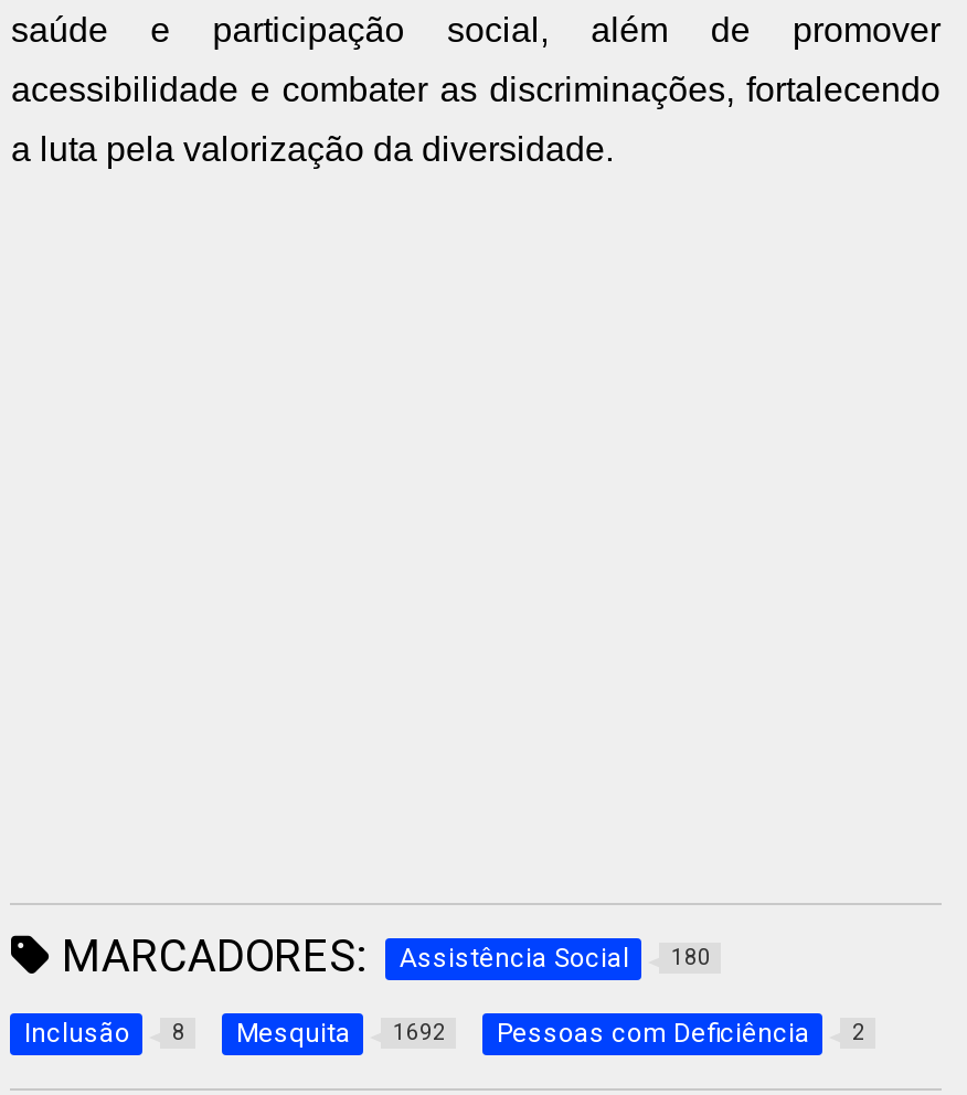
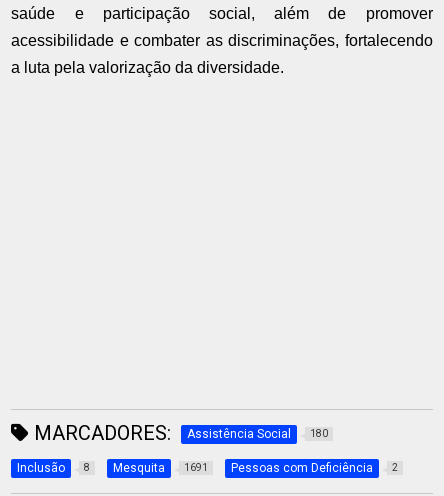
- Mesquita 1692
+ Mesquita 1691
